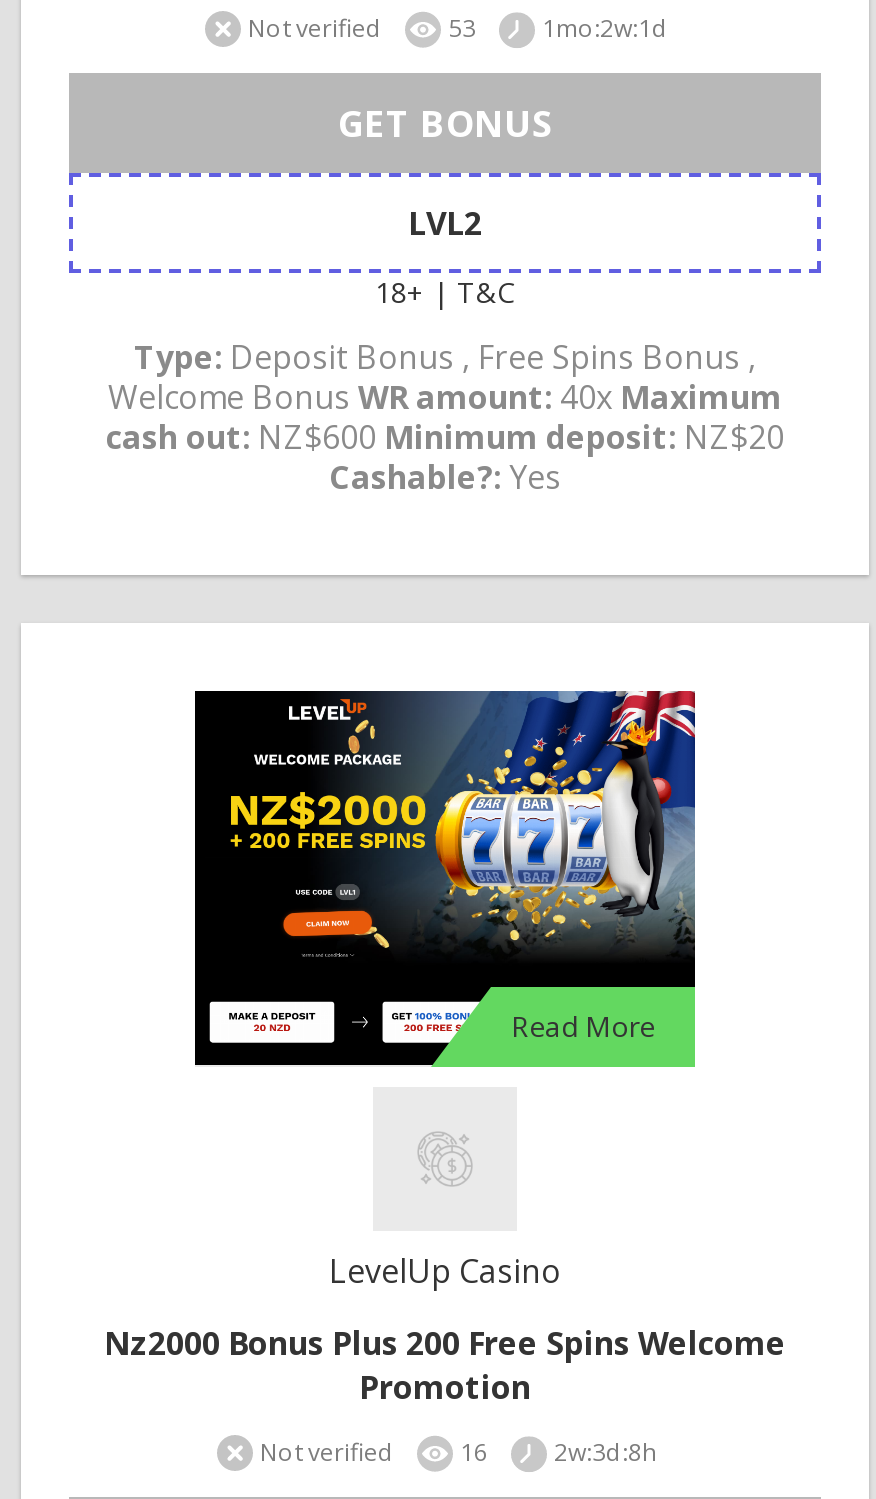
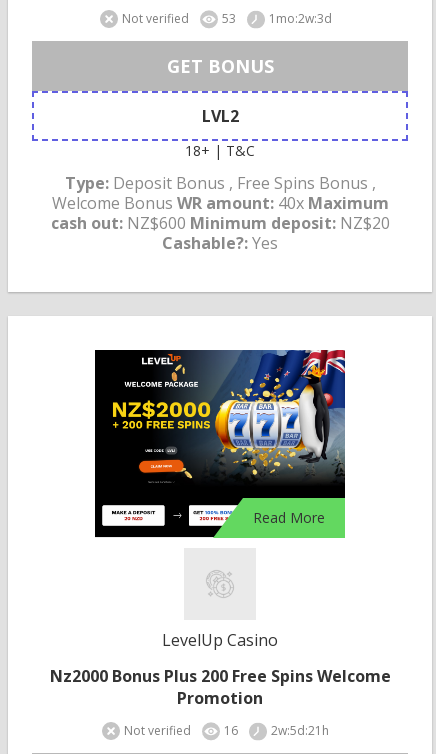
- Not verified 53 1mo:2w:1d
+ Not verified 53 1mo:2w:3d

- Not verified 16 2w:3d:8h
+ Not verified 16 2w:5d:21h
